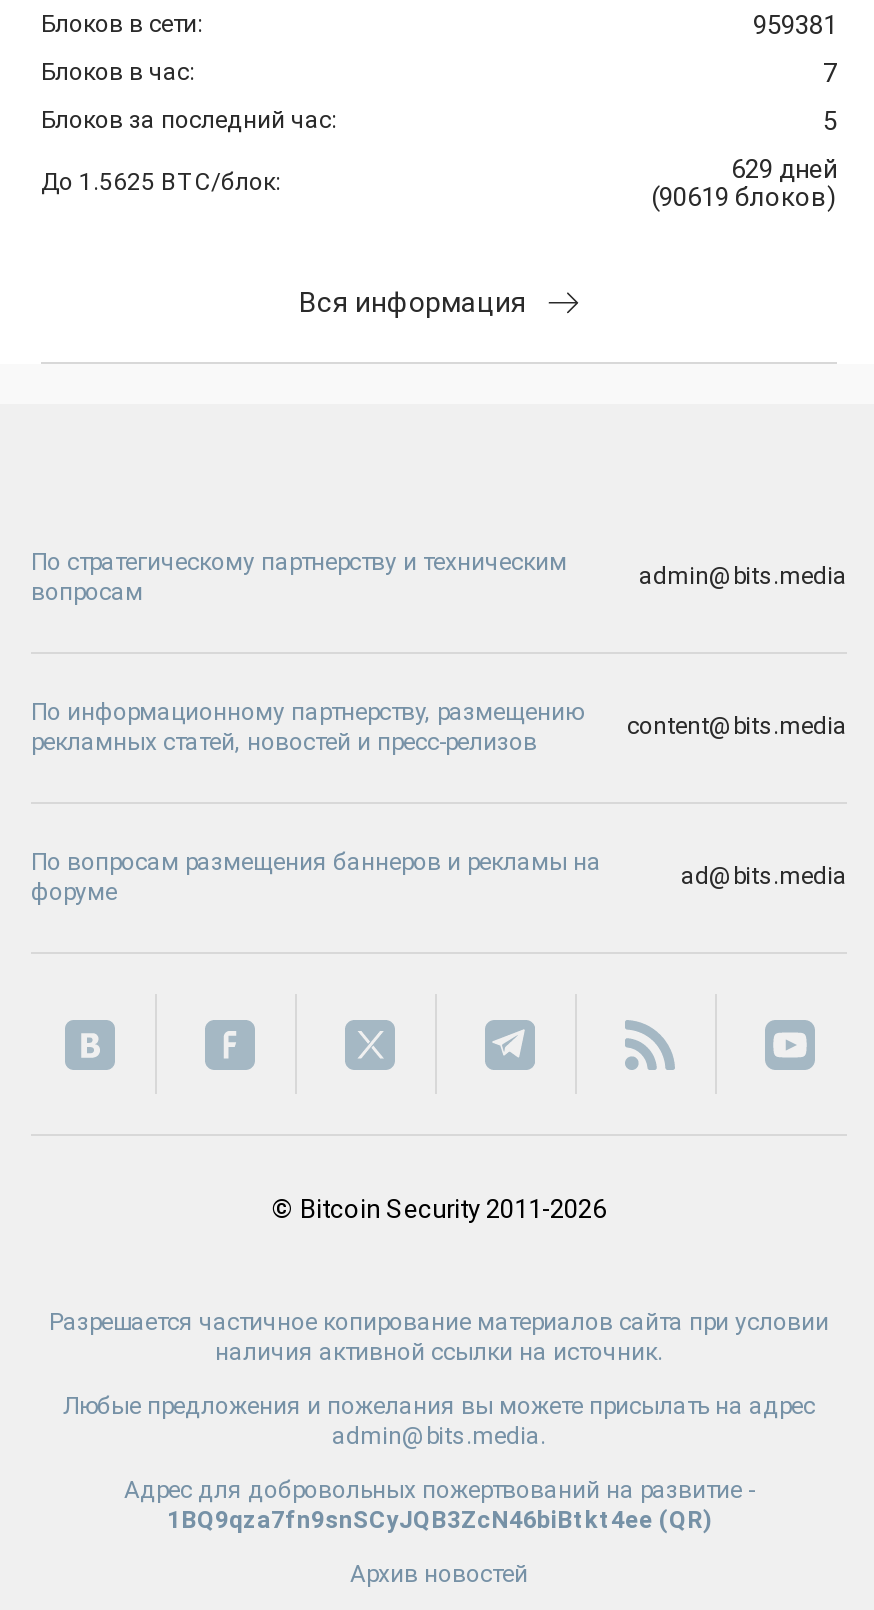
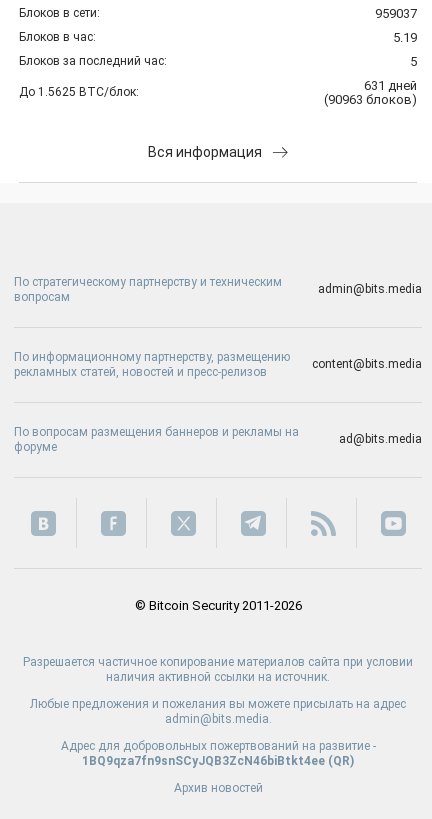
- 959381
+ 959037

- 7
+ 5.19

- 629 дней
+ 631 дней

- (90619 блоков)
+ (90963 блоков)
